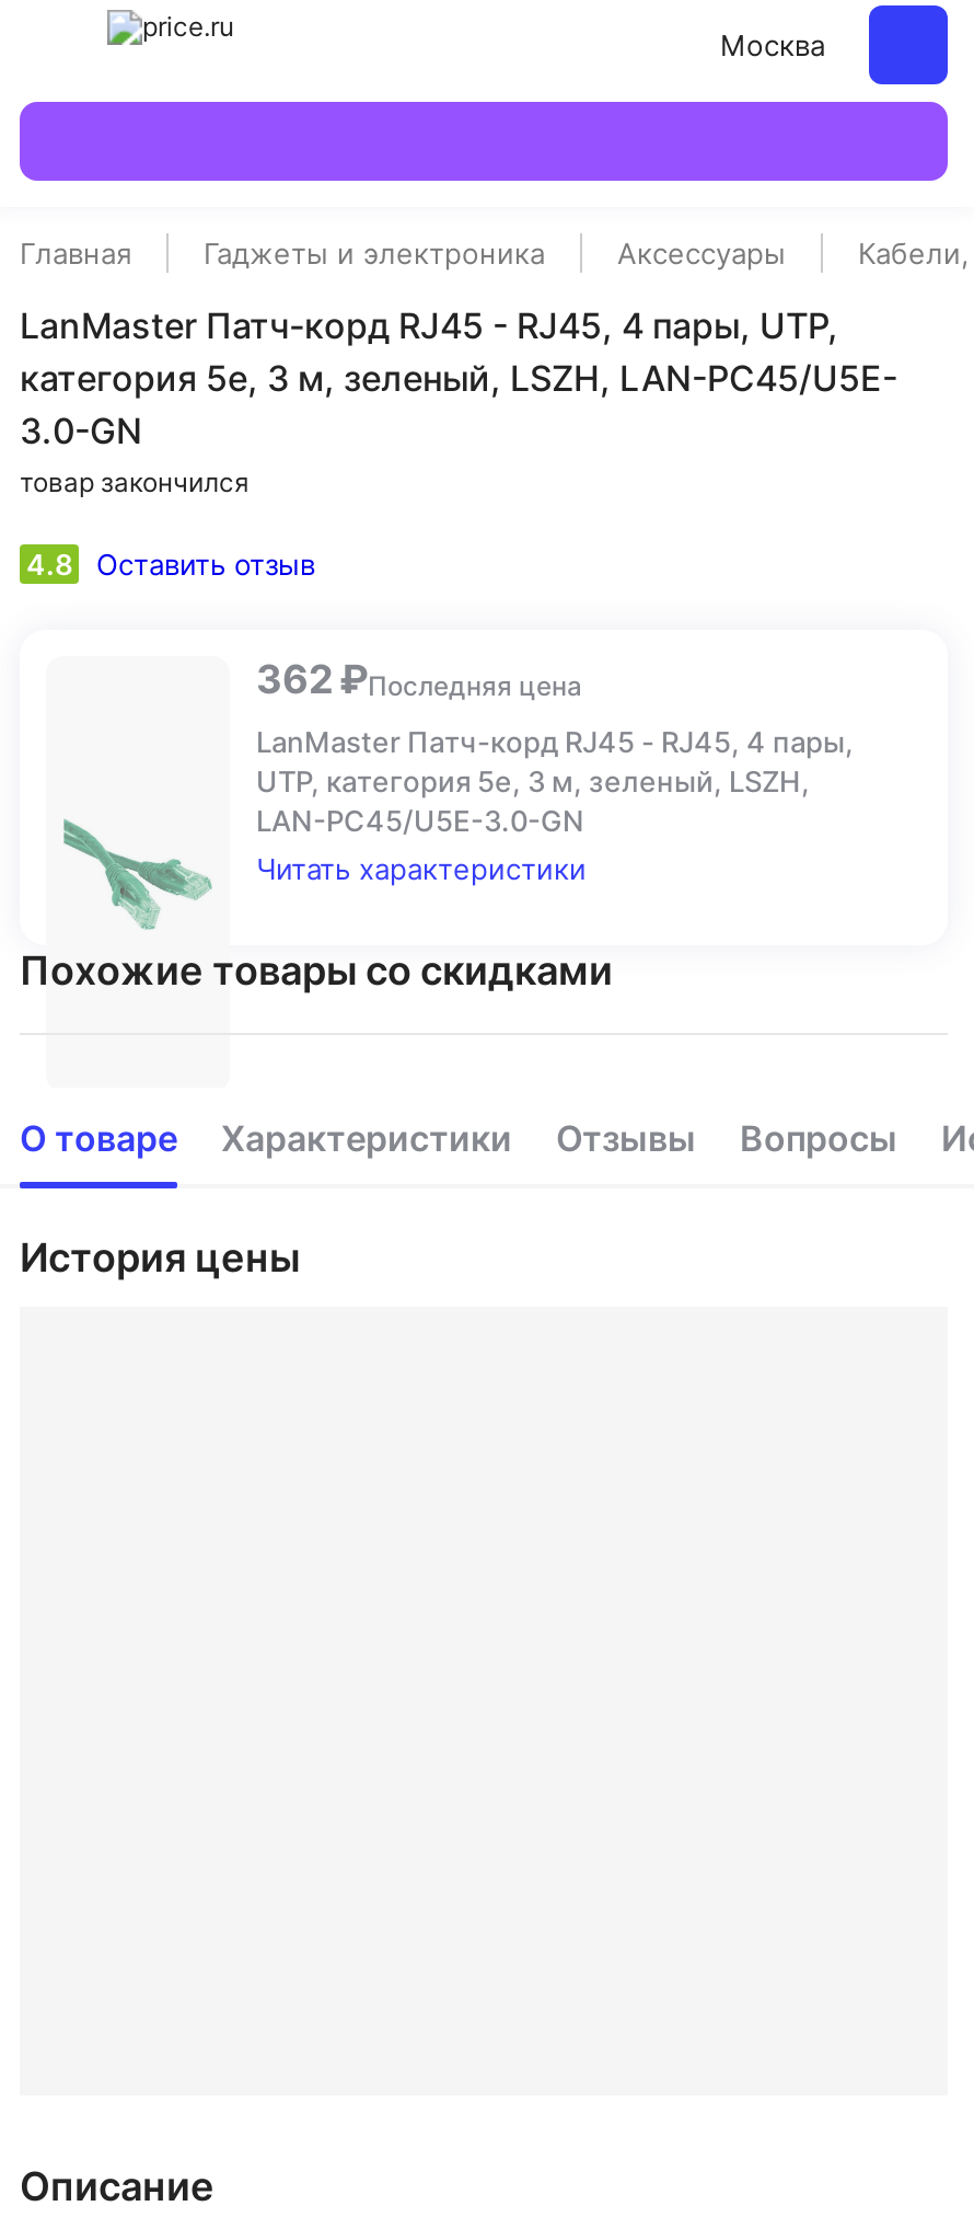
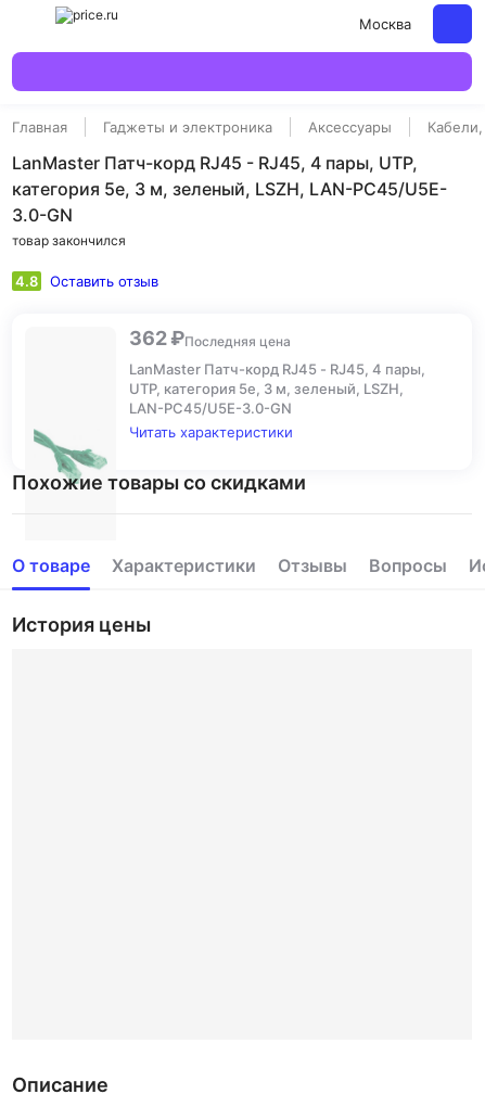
- [image]
+ [image]
